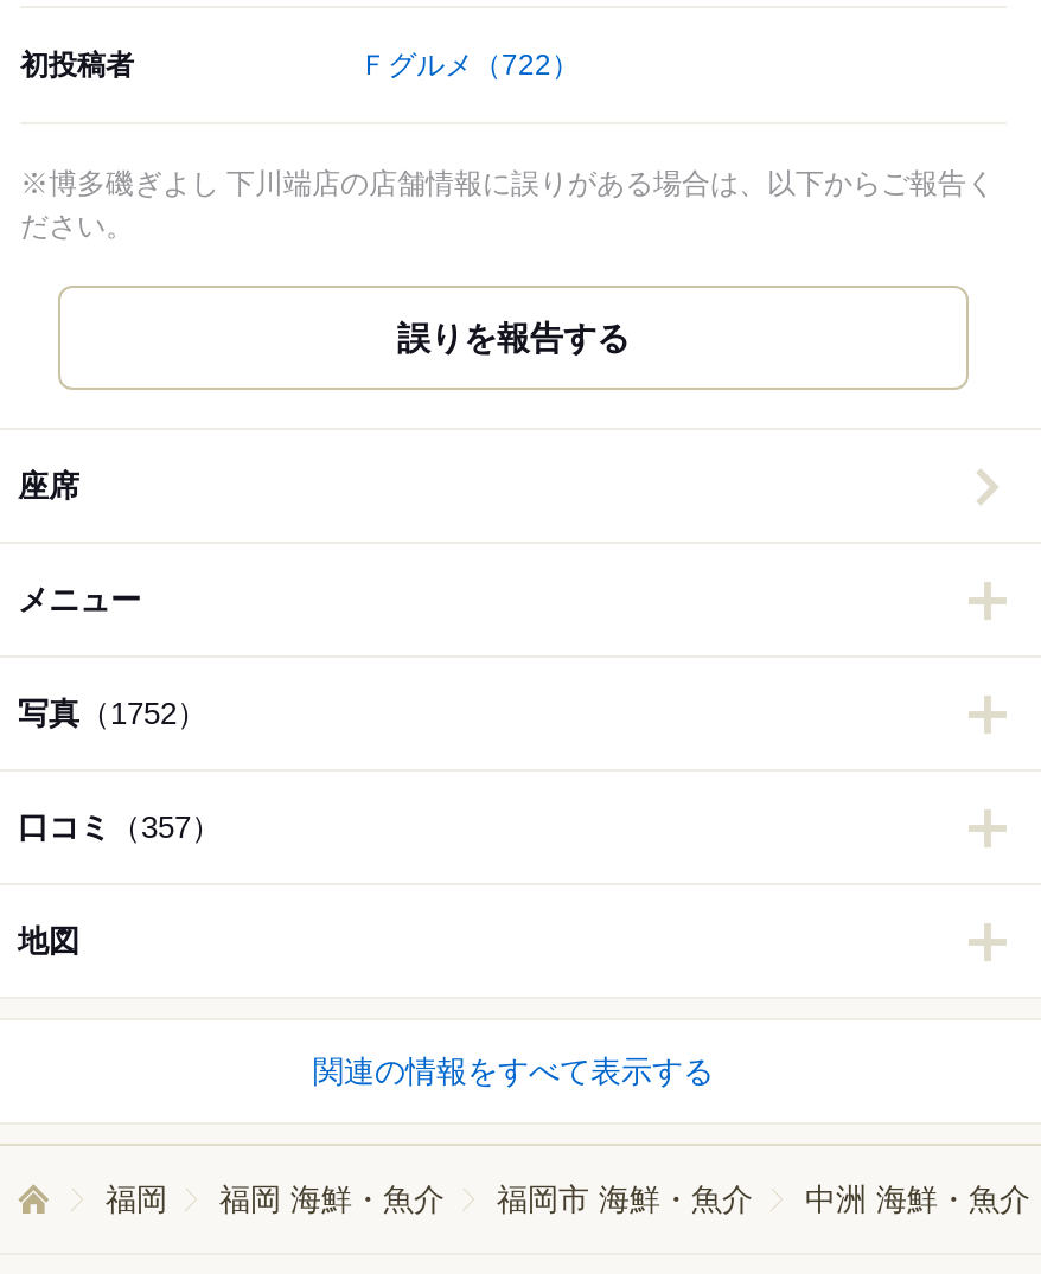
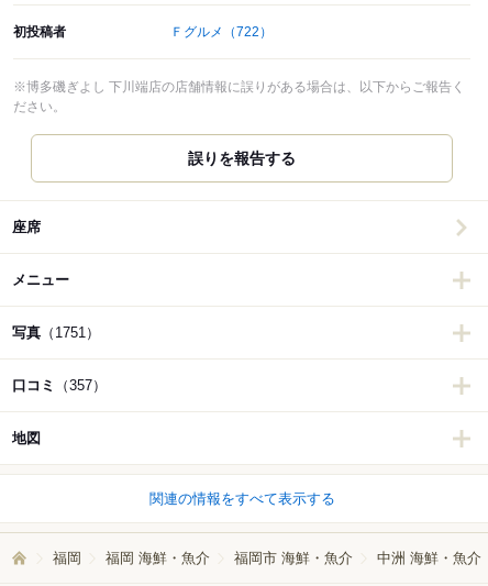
- 写真（1752）
+ 写真（1751）
